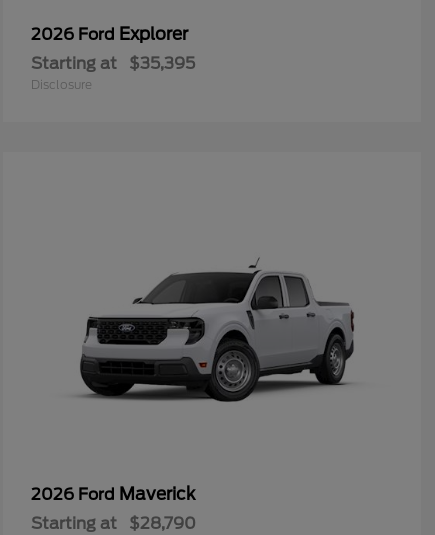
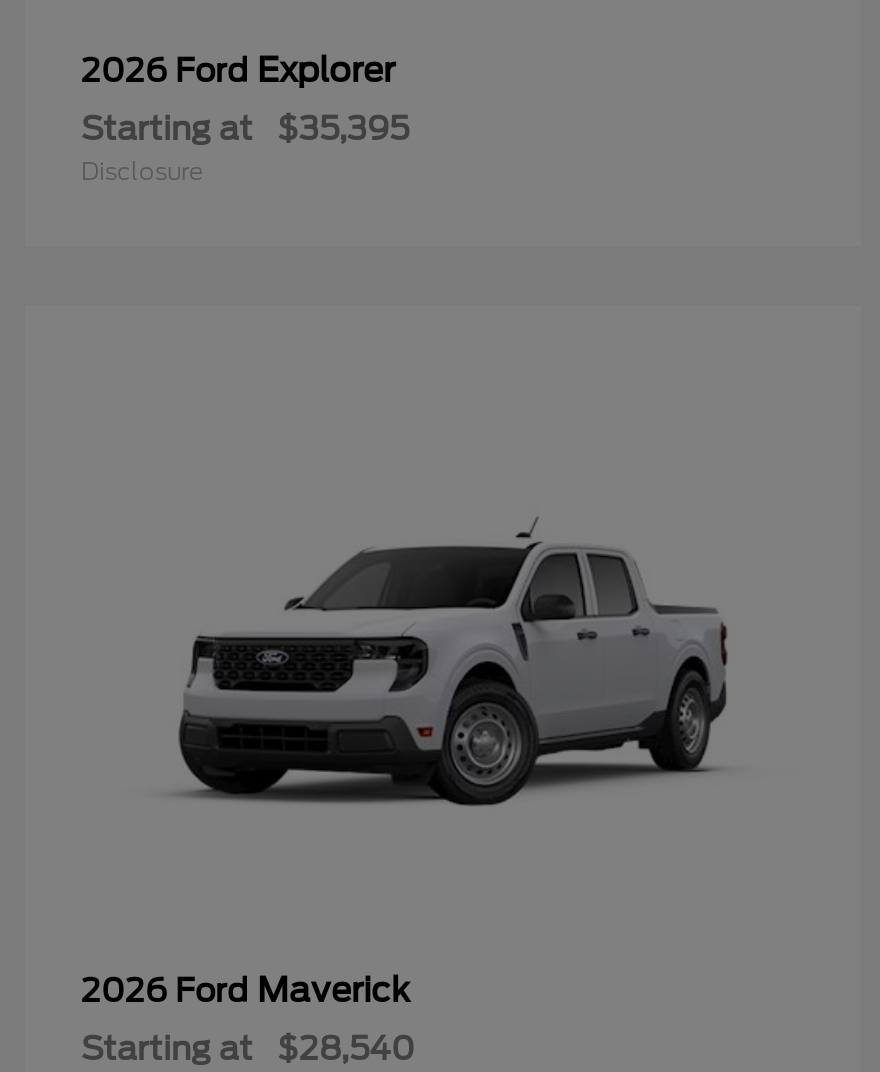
- Starting at $28,790
+ Starting at $28,540
